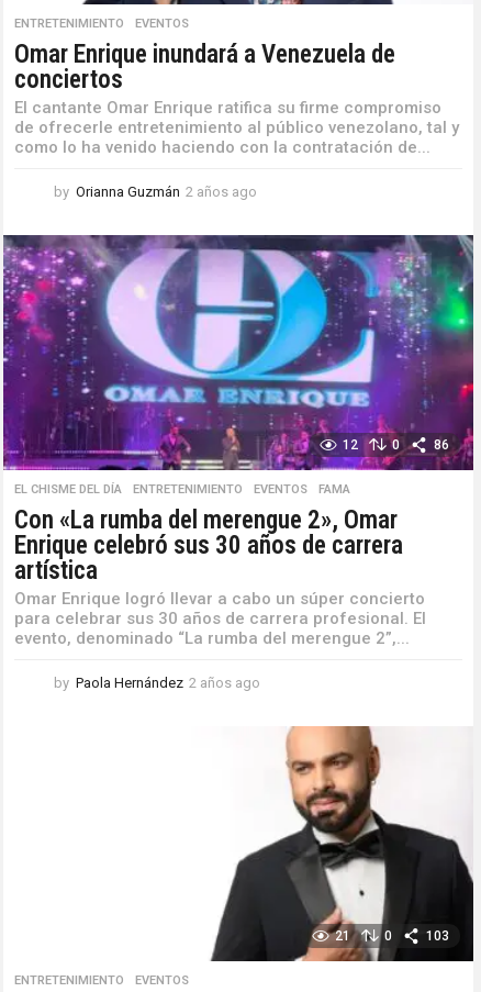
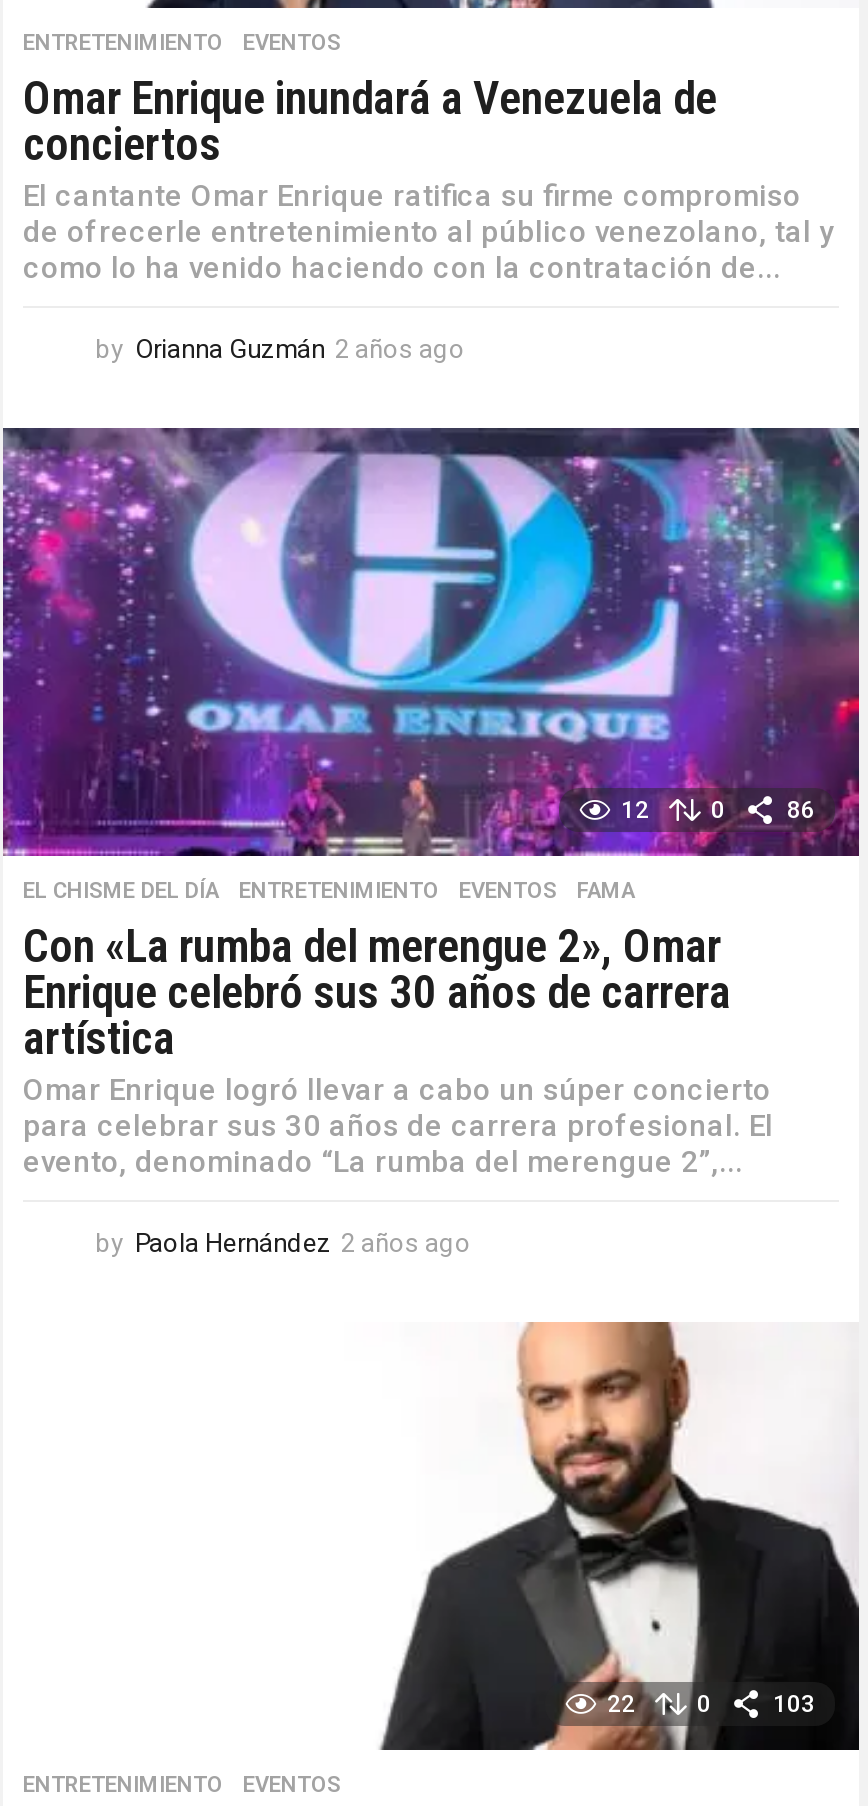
- 21
+ 22
